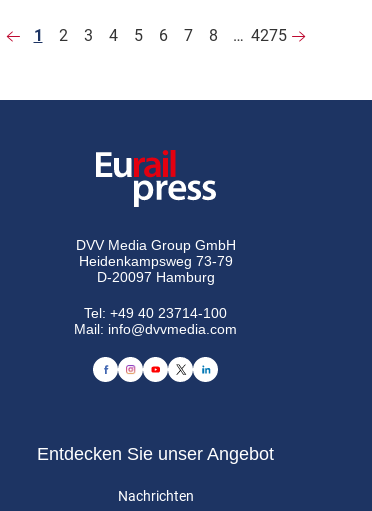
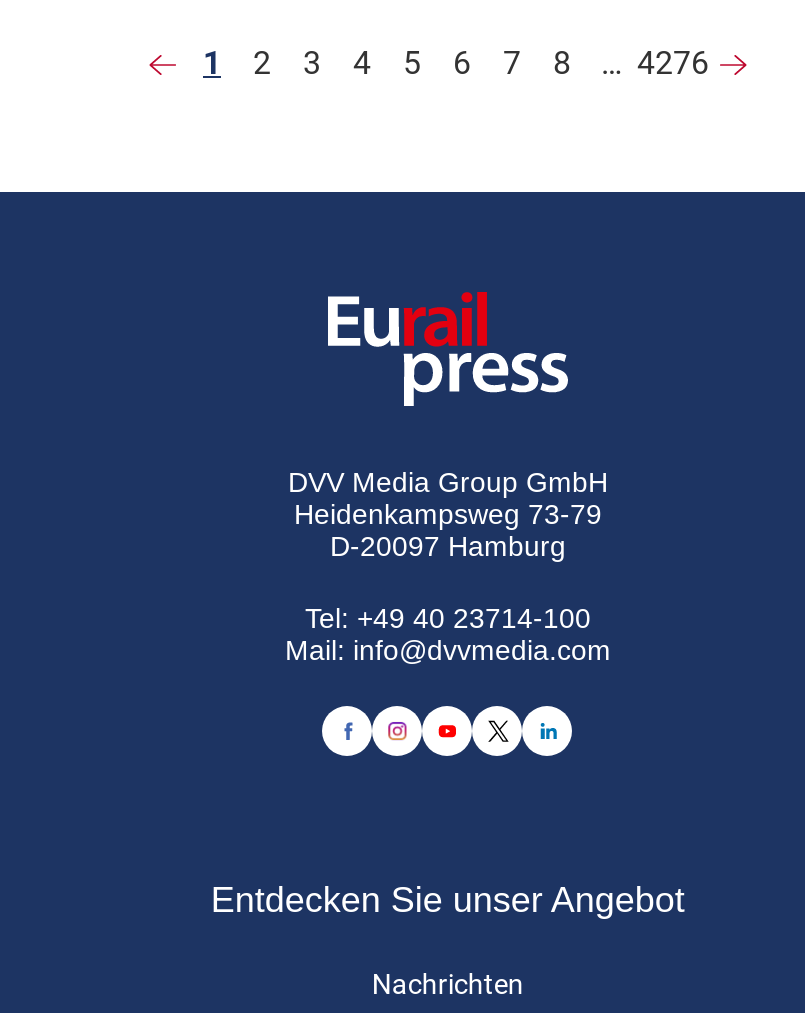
- 1 2 3 4 5 6 7 8 … 4275
+ 1 2 3 4 5 6 7 8 … 4276
